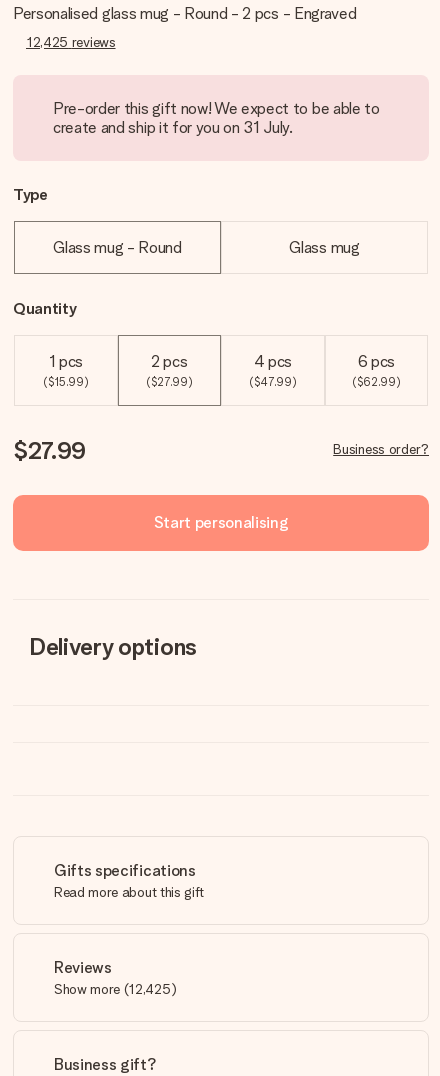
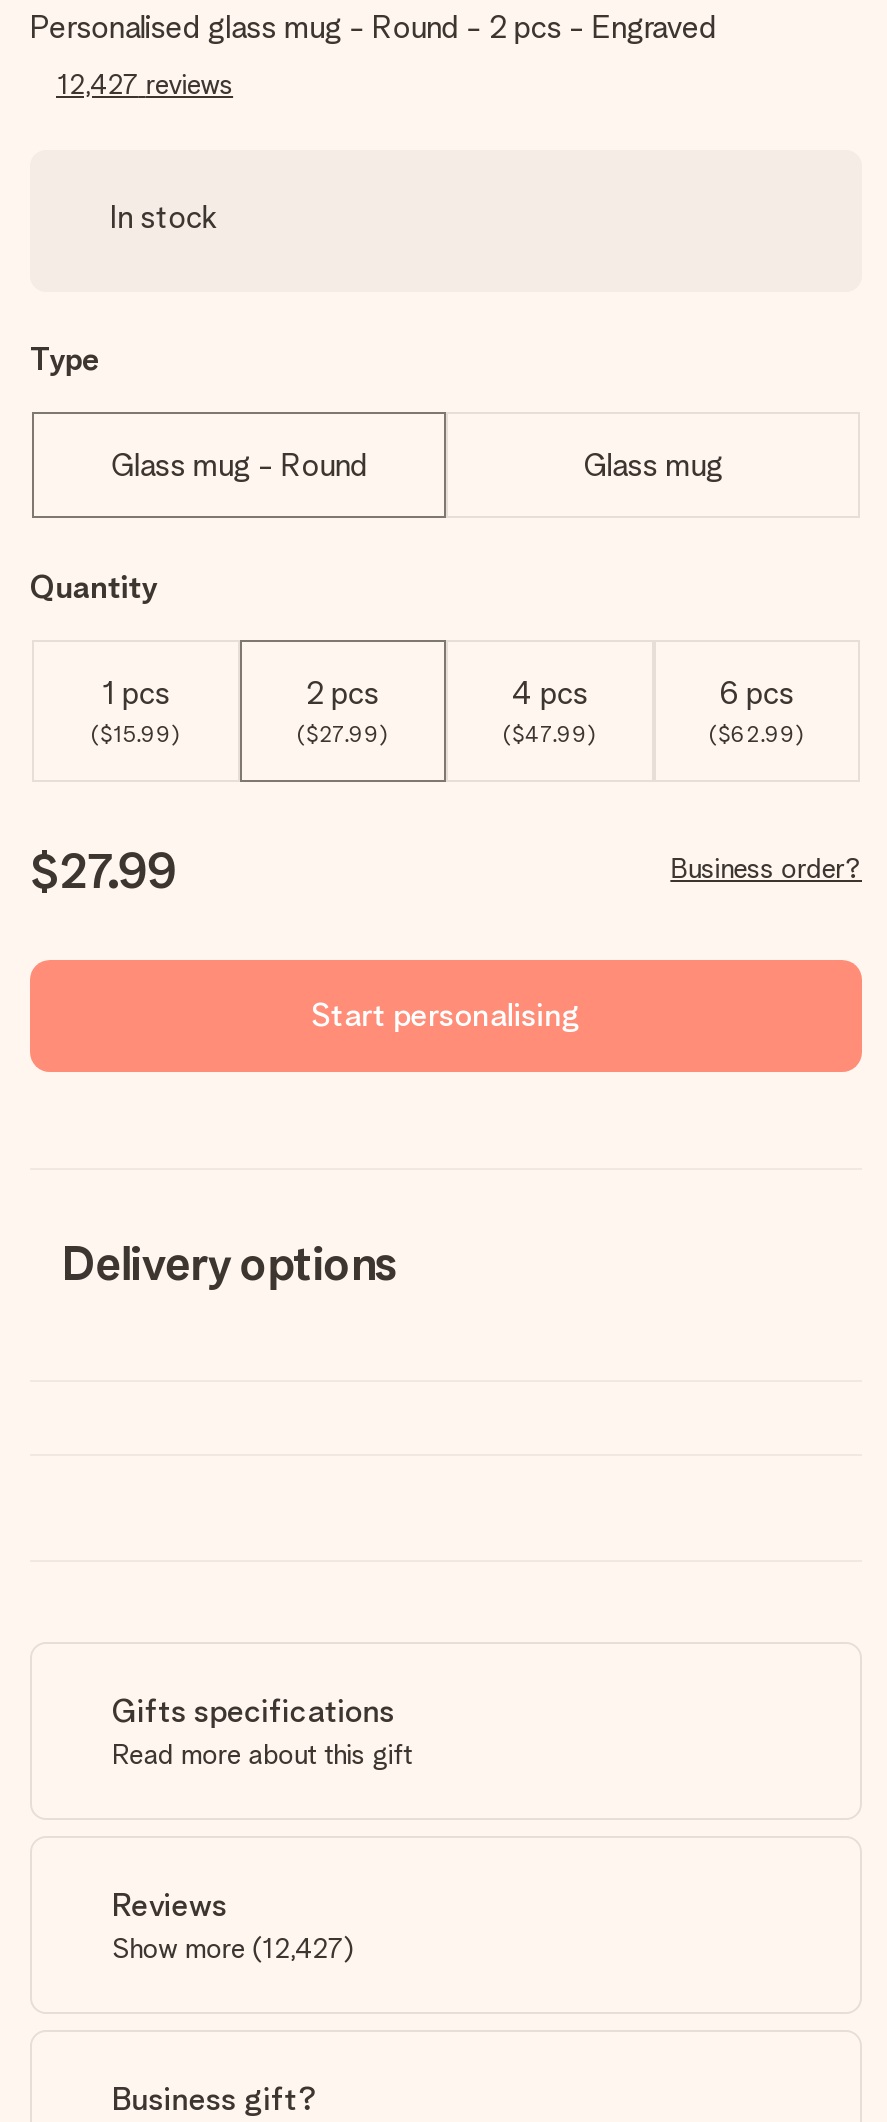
- 12,425 reviews
+ 12,427 reviews

- Pre-order this gift now! We expect to be able to
- create and ship it for you on 31 July.
+ In stock

- Show more (12,425)
+ Show more (12,427)
